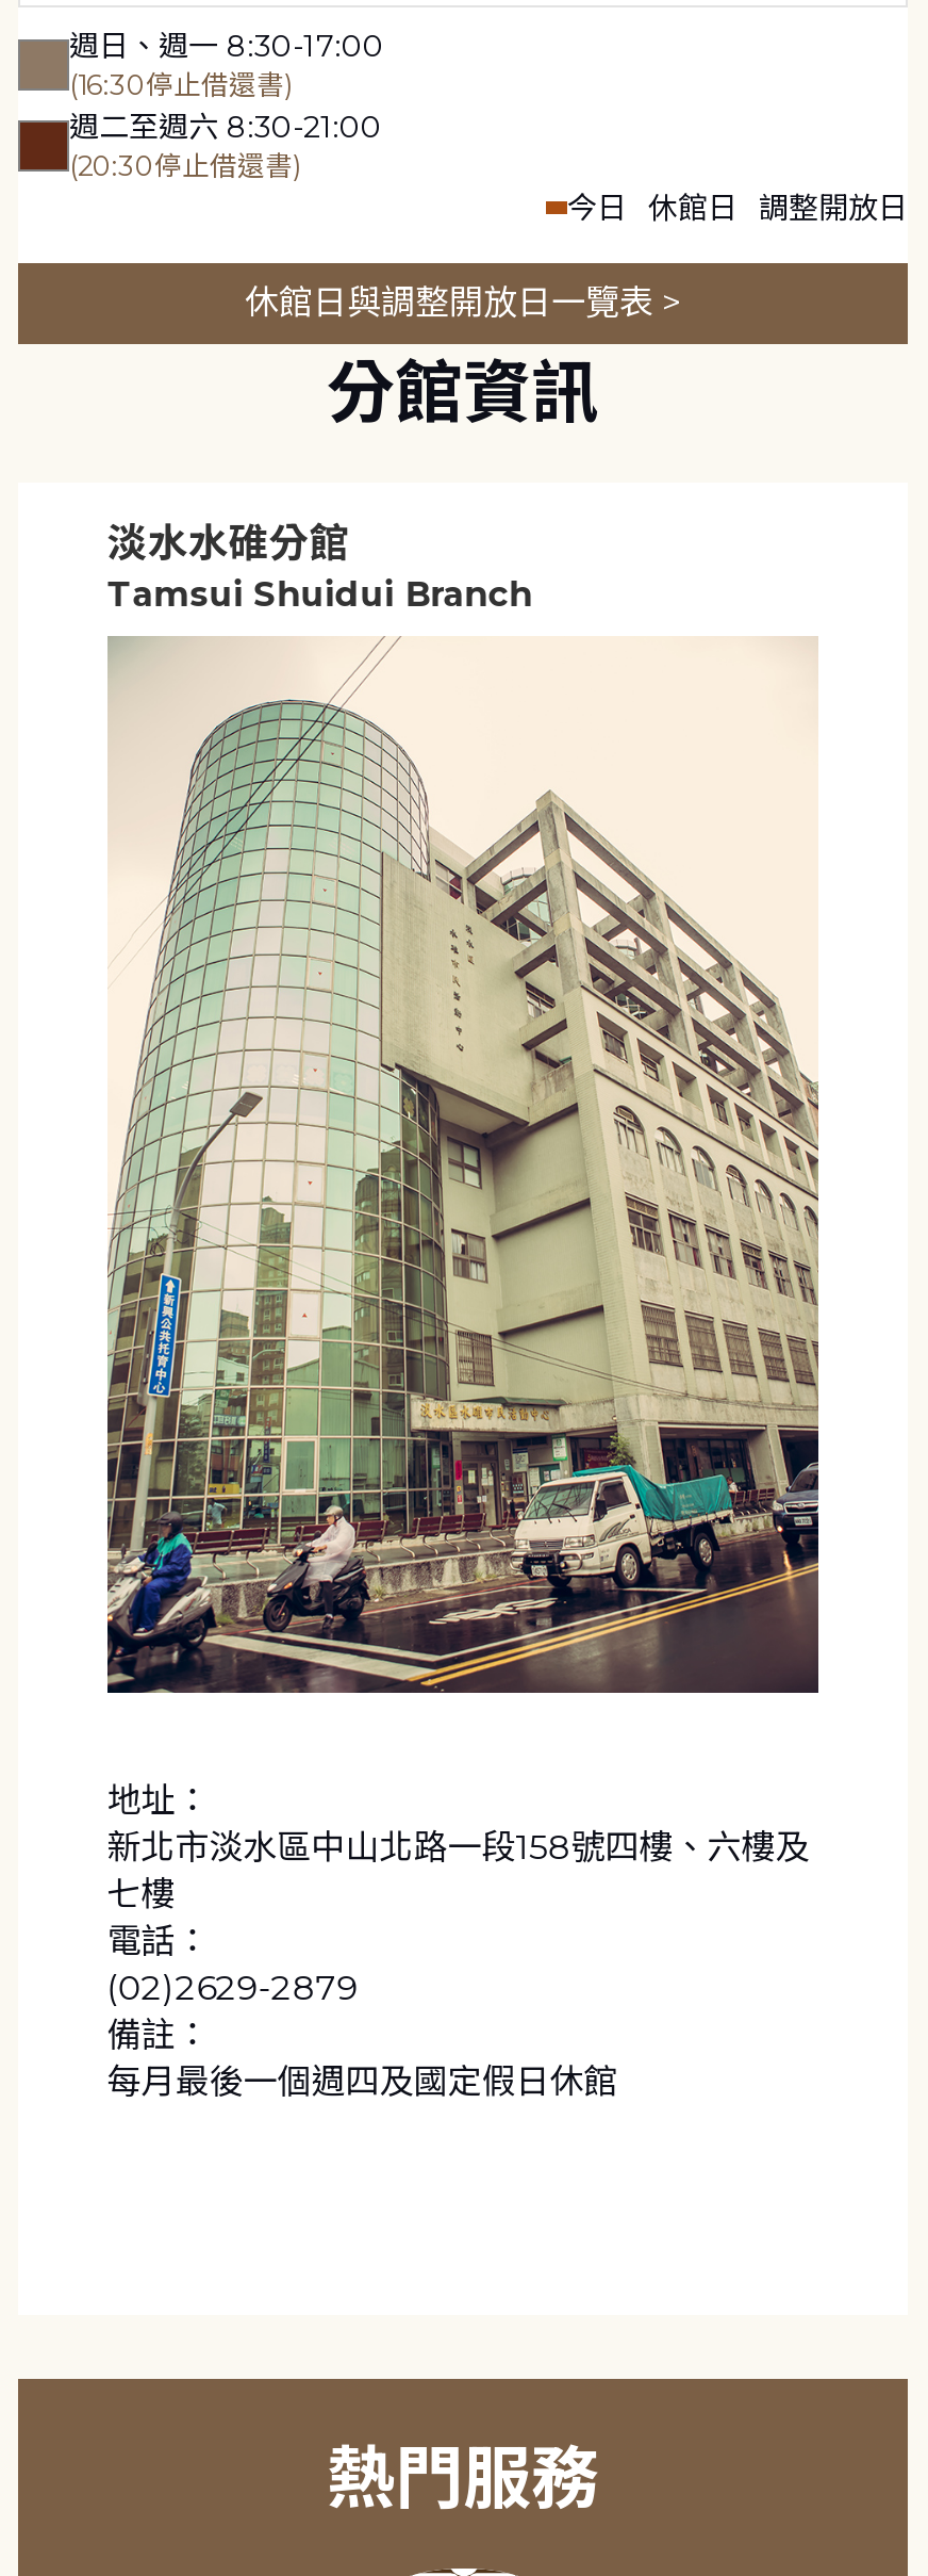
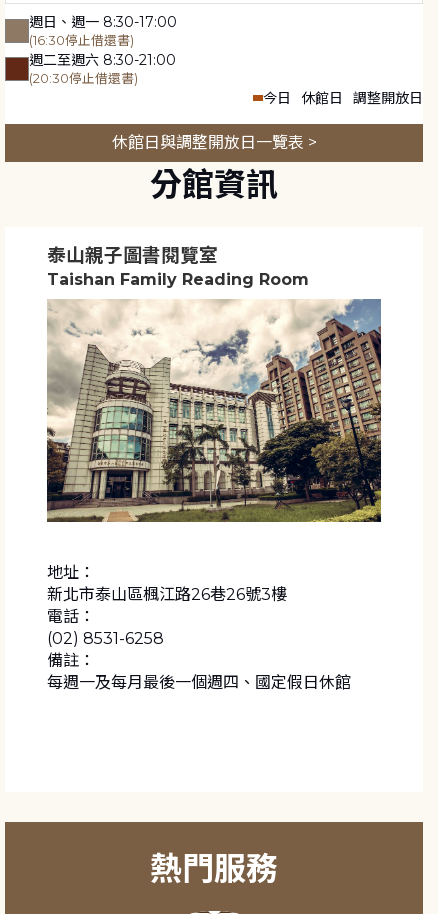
- 淡水水碓分館
- Tamsui Shuidui Branch
+ 泰山親子圖書閱覽室
+ Taishan Family Reading Room

- [image]
+ [image]

- 新北市淡水區中山北路一段158號四樓、六樓及
- 七樓
+ 新北市泰山區楓江路26巷26號3樓

- (02)2629-2879
+ (02) 8531-6258

- 每月最後一個週四及國定假日休館
+ 每週一及每月最後一個週四、國定假日休館
